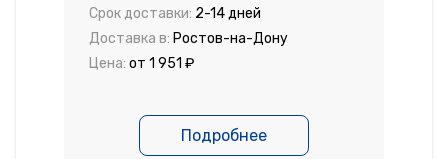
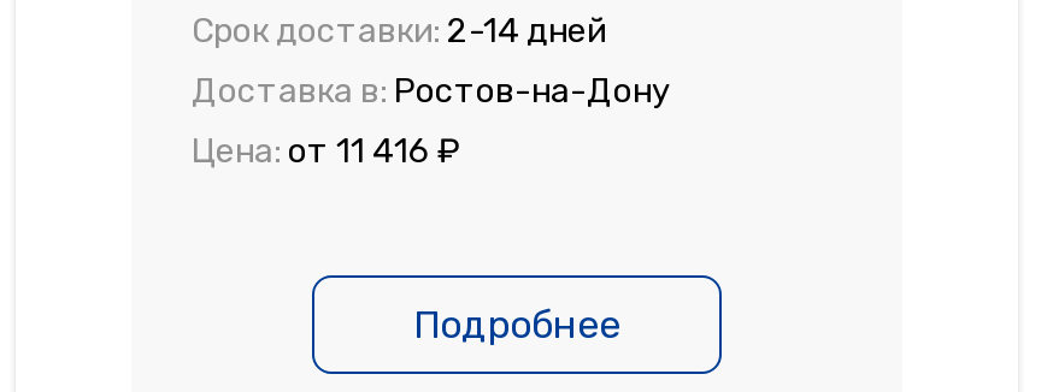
- Цена: от 1 951 ₽
+ Цена: от 11 416 ₽
